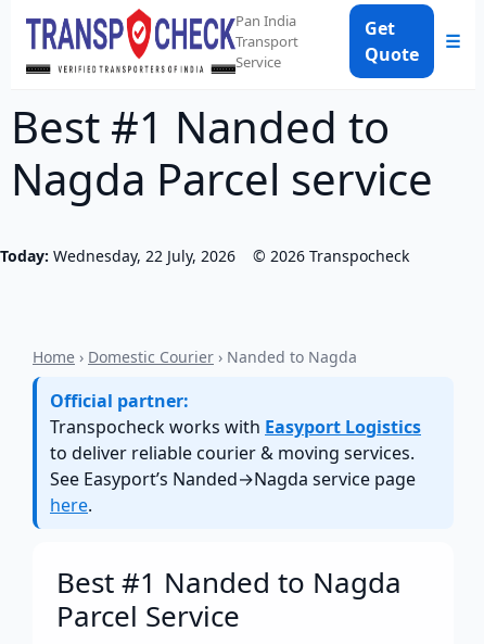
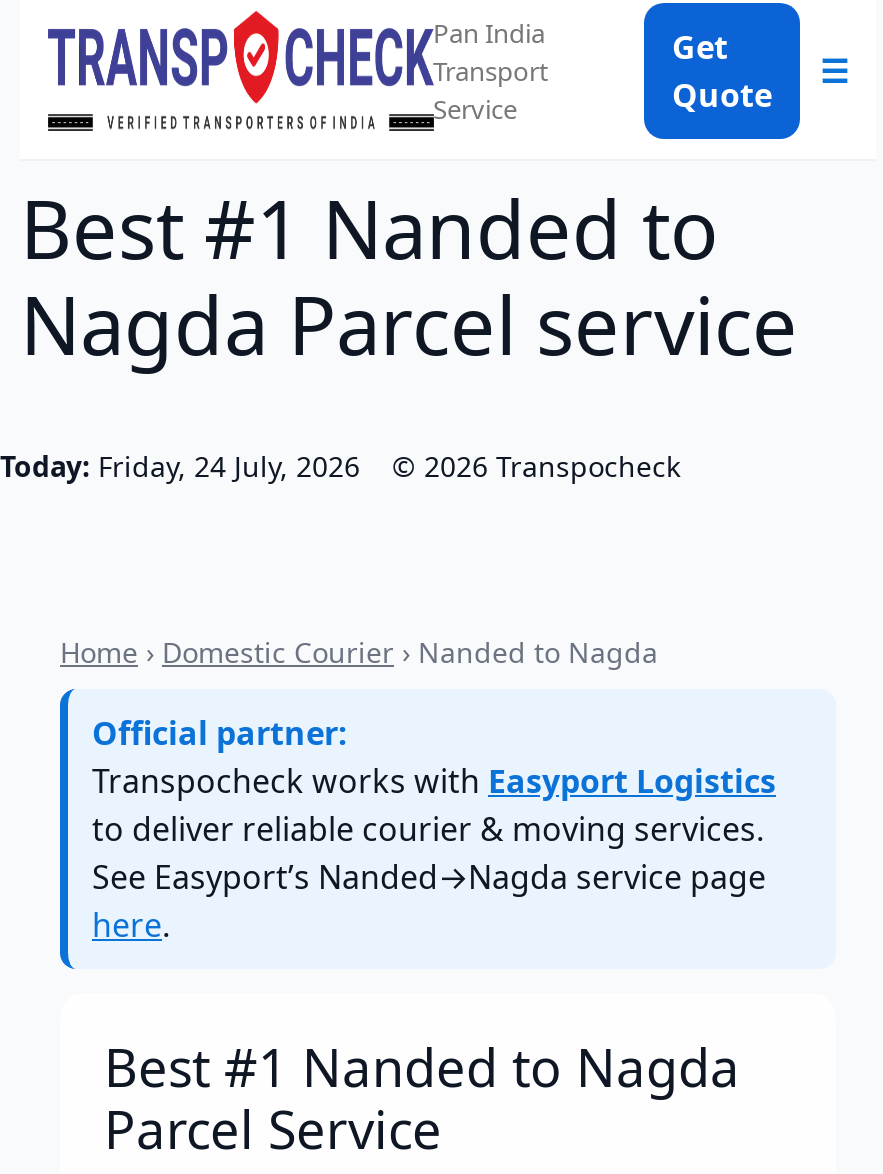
- Today: Wednesday, 22 July, 2026
+ Today: Friday, 24 July, 2026
